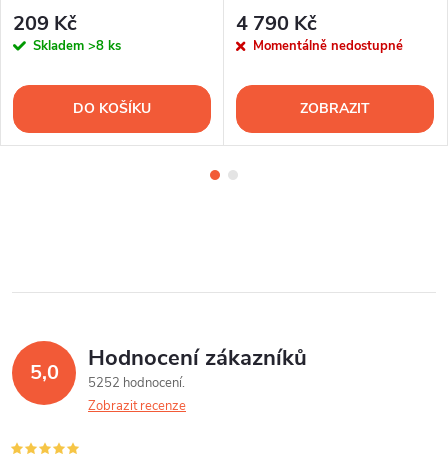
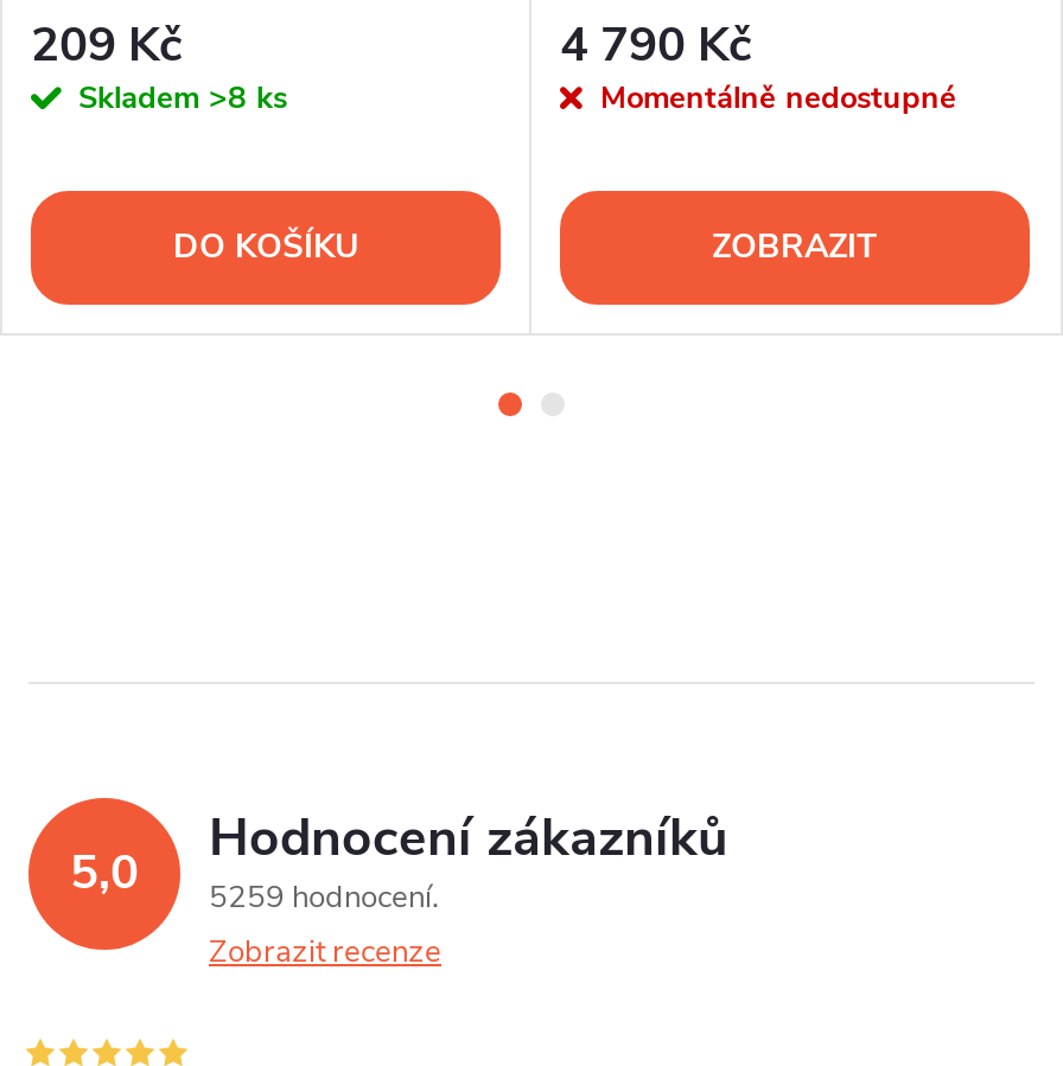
- 5,0 5252 hodnocení Hodnocení zákazníků
+ 5,0 5259 hodnocení Hodnocení zákazníků
